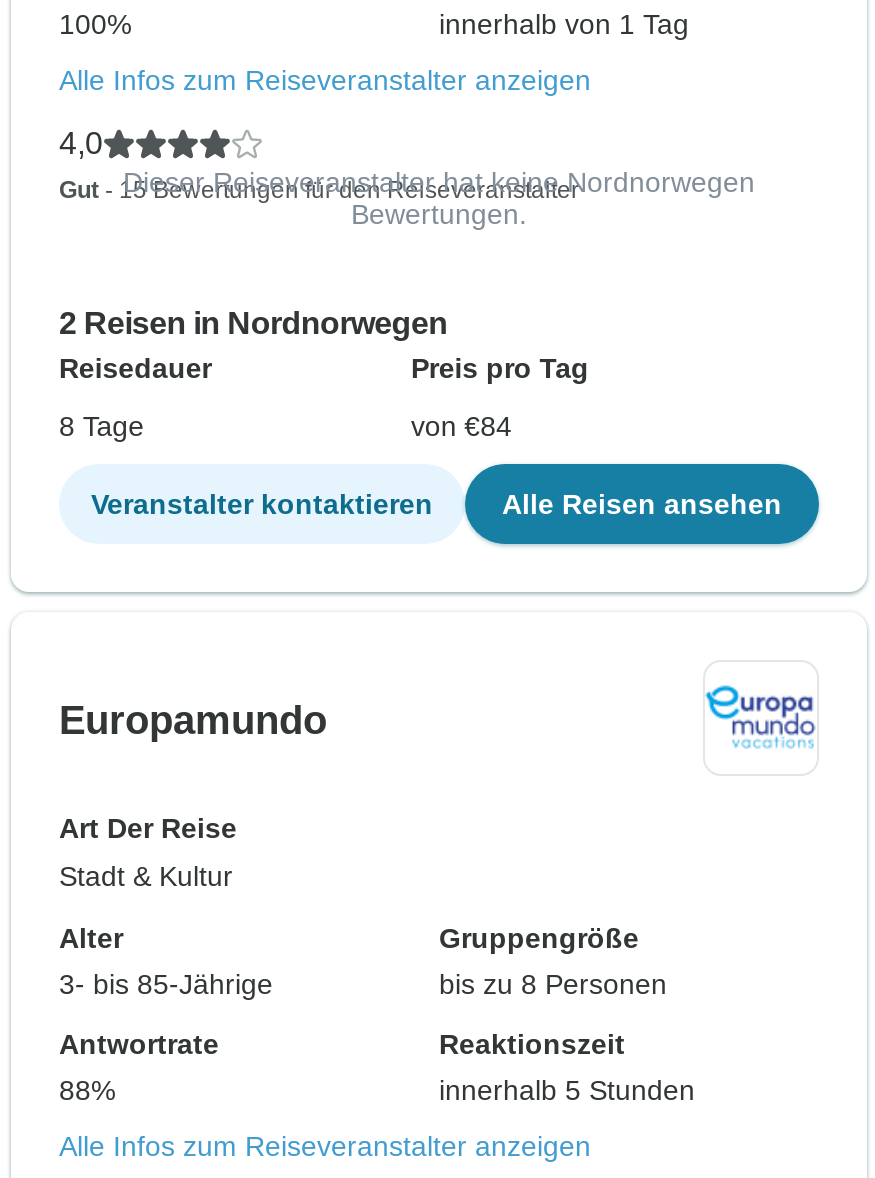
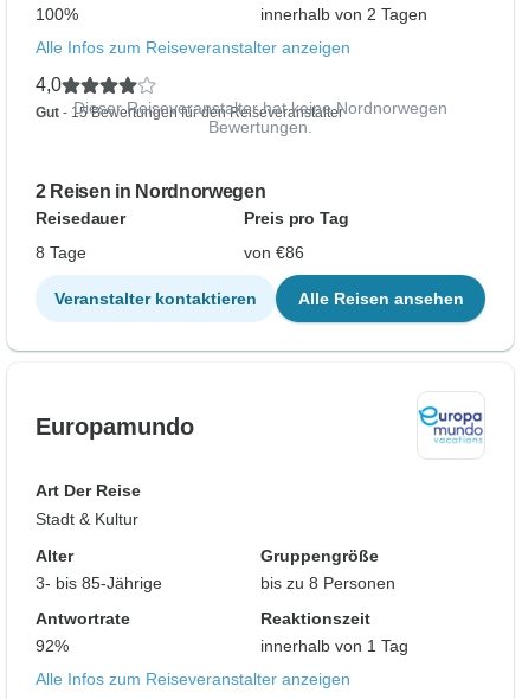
moved down: innerhalb von 1 Tag

+ innerhalb von 2 Tagen

- von €84
+ von €86

- 88%
+ 92%

- innerhalb 5 Stunden
